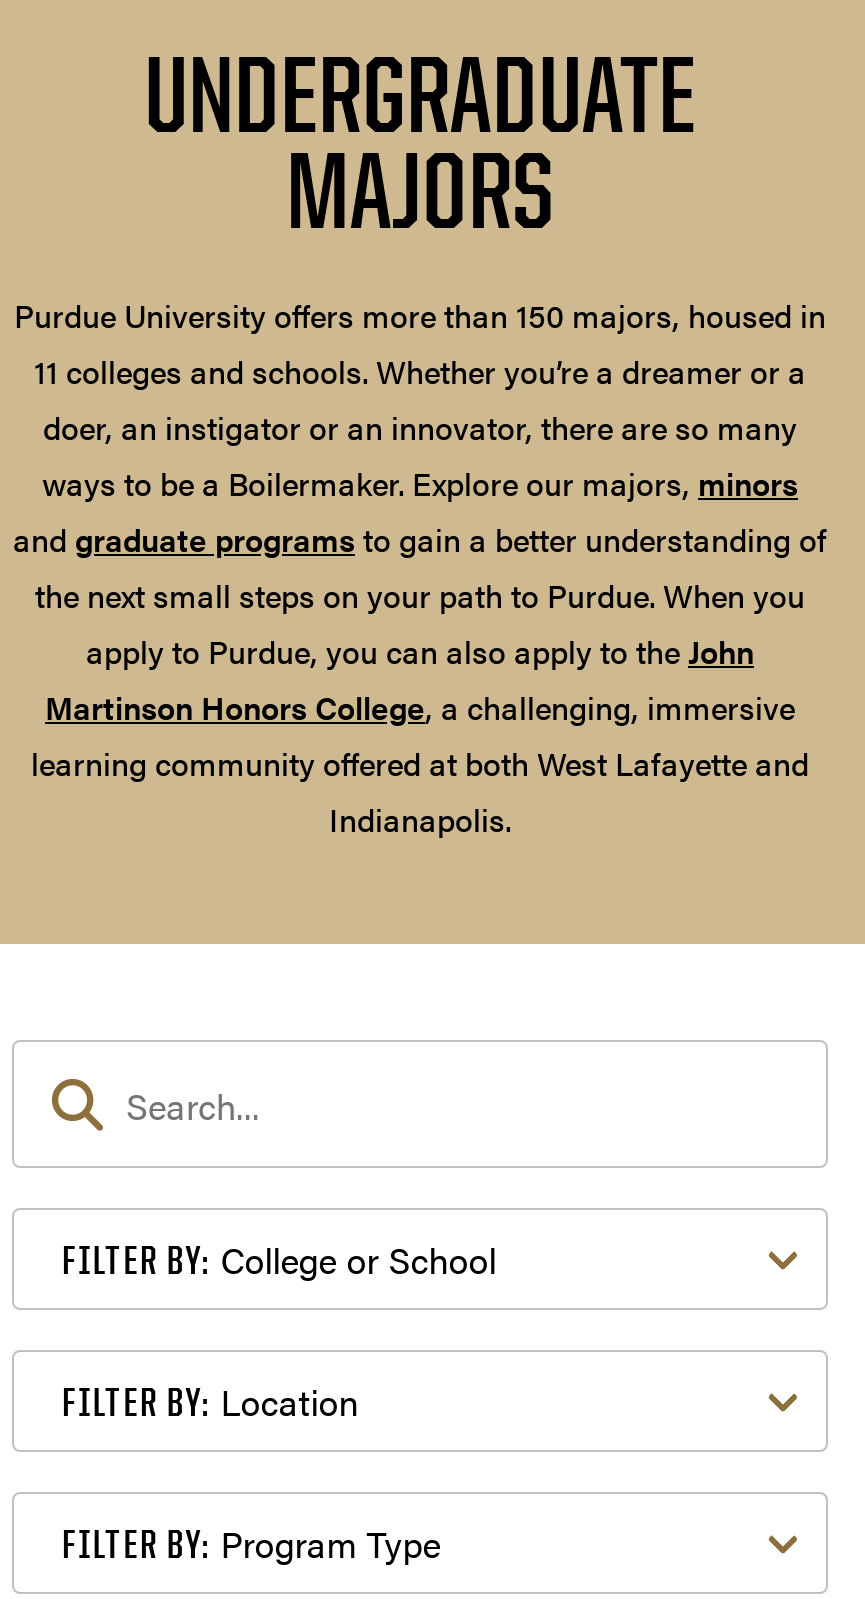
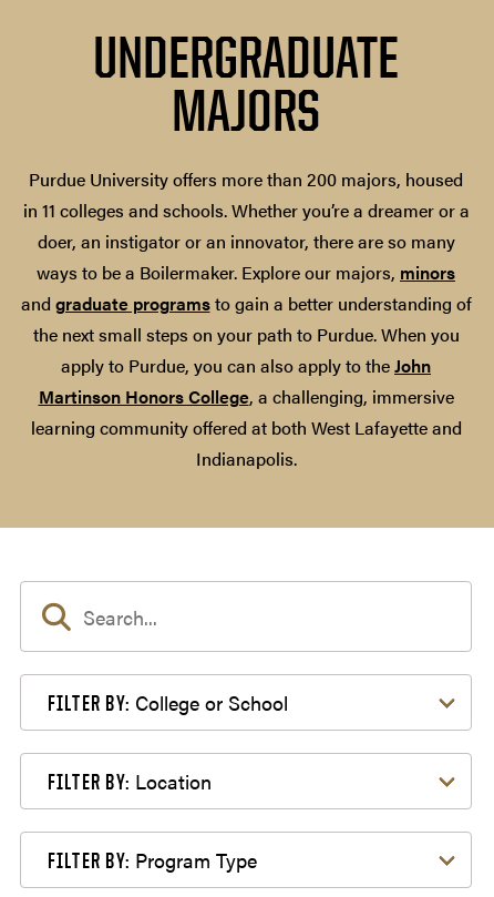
- Purdue University offers more than 150 majors, housed in
- 11 colleges and schools. Whether you’re a dreamer or a
+ Purdue University offers more than 200 majors, housed
+ in 11 colleges and schools. Whether you’re a dreamer or a
